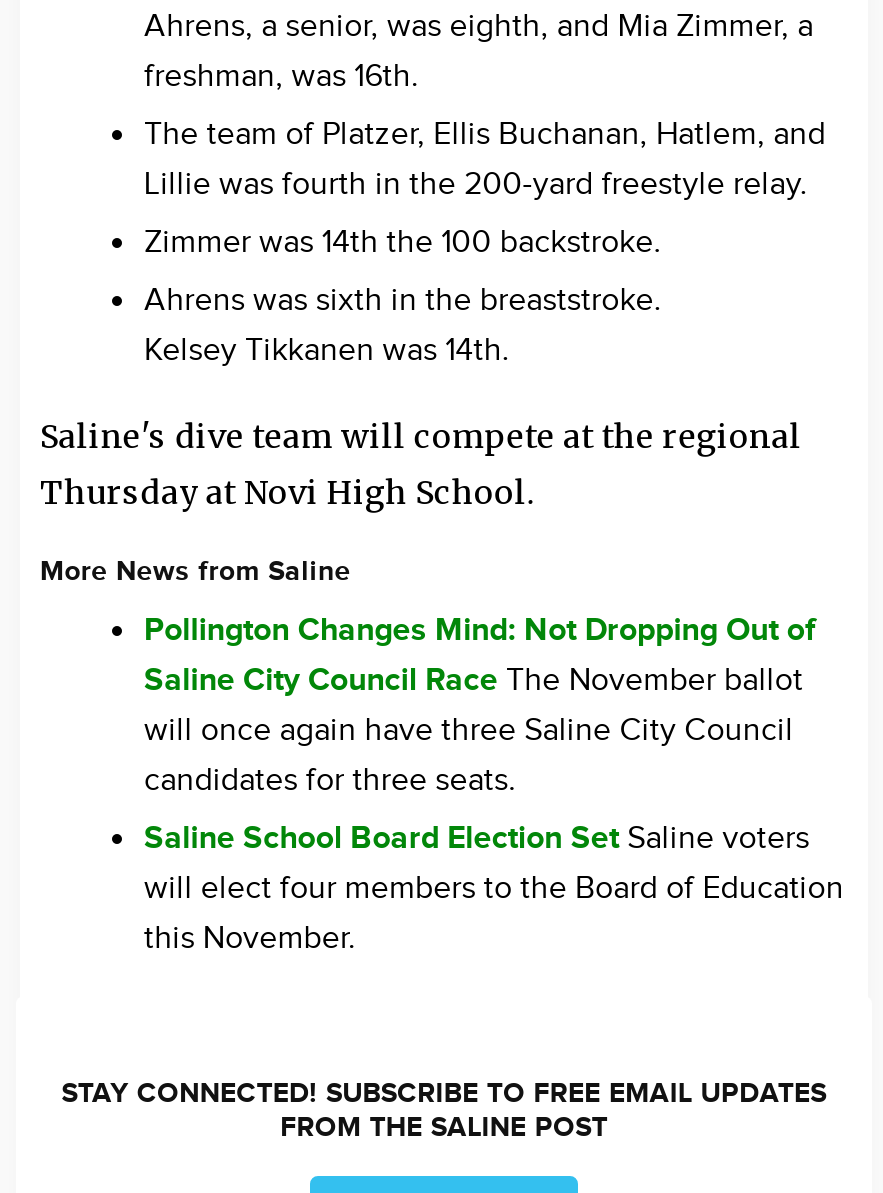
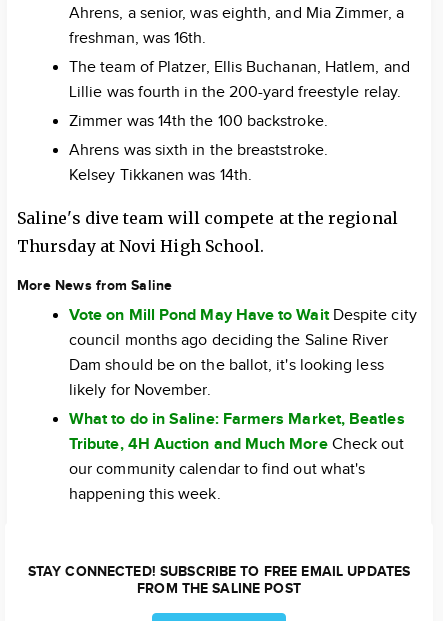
- Pollington Changes Mind: Not Dropping Out of
- Saline City Council Race The November ballot
- will once again have three Saline City Council
- candidates for three seats.
+ Vote on Mill Pond May Have to Wait Despite city
+ council months ago deciding the Saline River
+ Dam should be on the ballot, it's looking less
+ likely for November.

- Saline School Board Election Set Saline voters
- will elect four members to the Board of Education
- this November.
+ What to do in Saline: Farmers Market, Beatles
+ Tribute, 4H Auction and Much More Check out
+ our community calendar to find out what's
+ happening this week.
